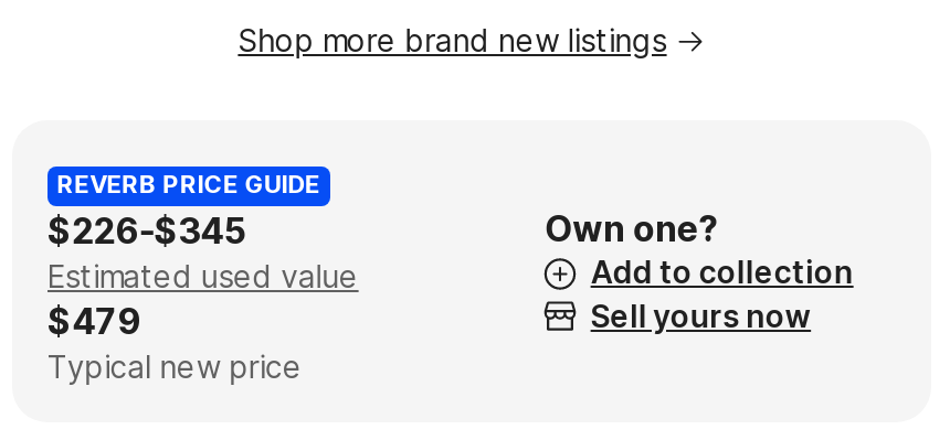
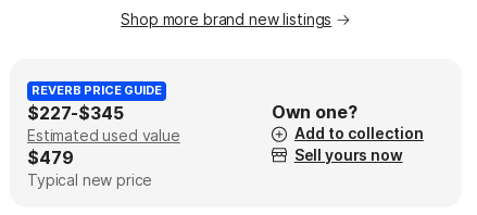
- $226-$345
+ $227-$345
